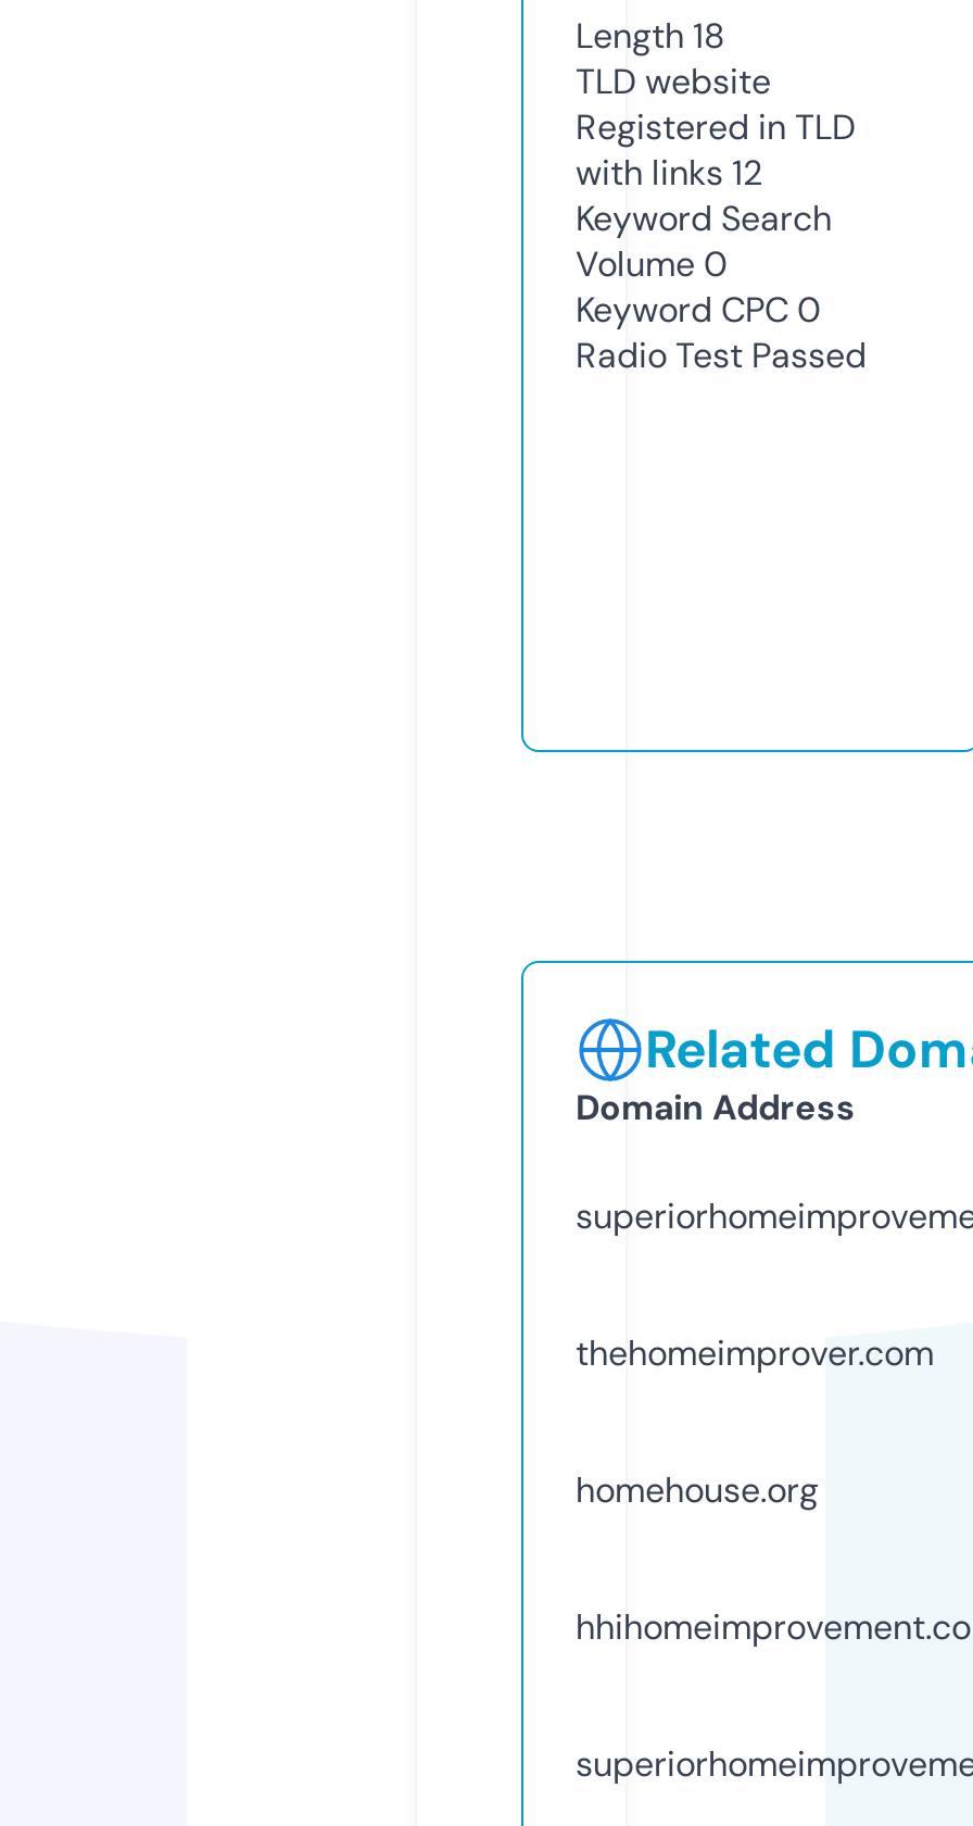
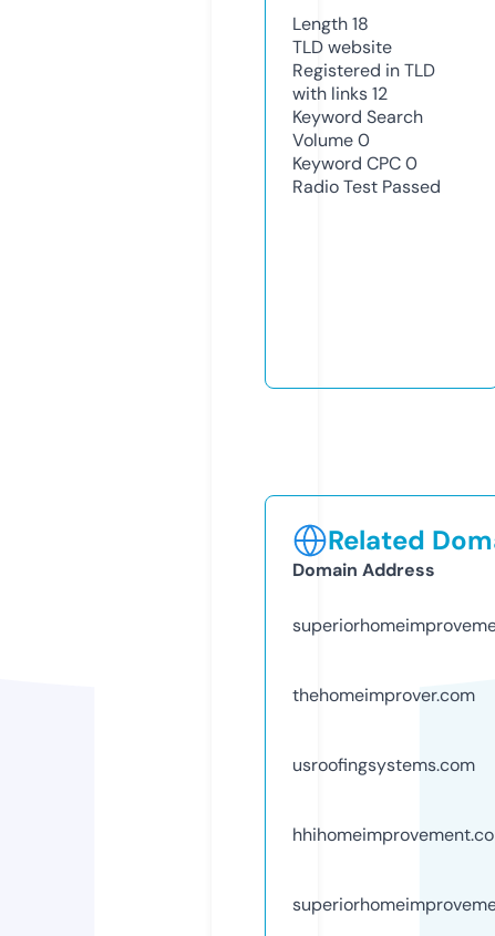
- homehouse.org
+ usroofingsystems.com
